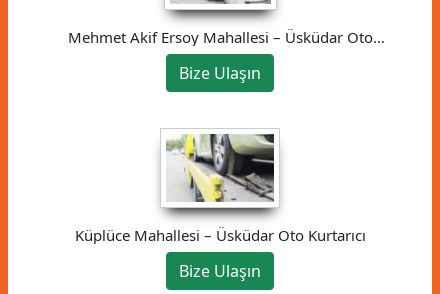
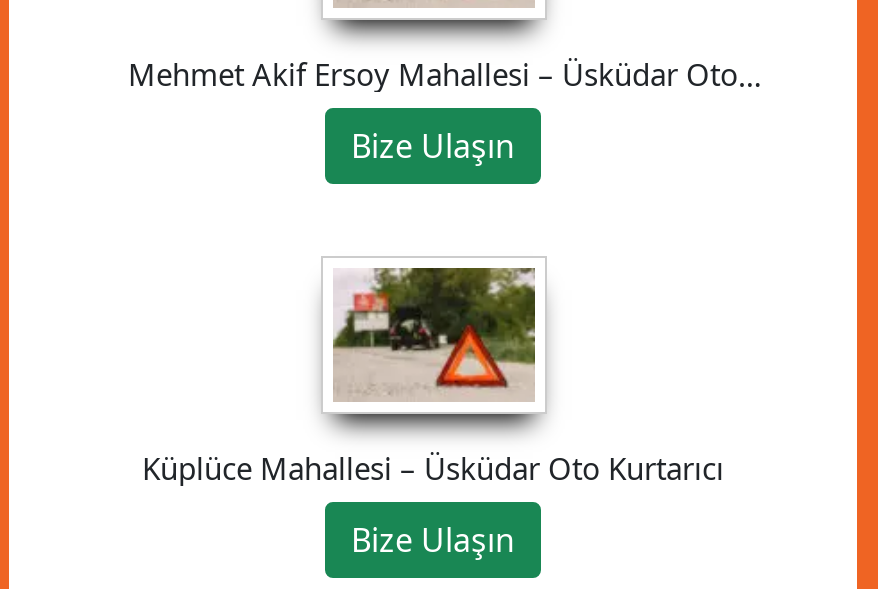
- [image]
+ [image]
